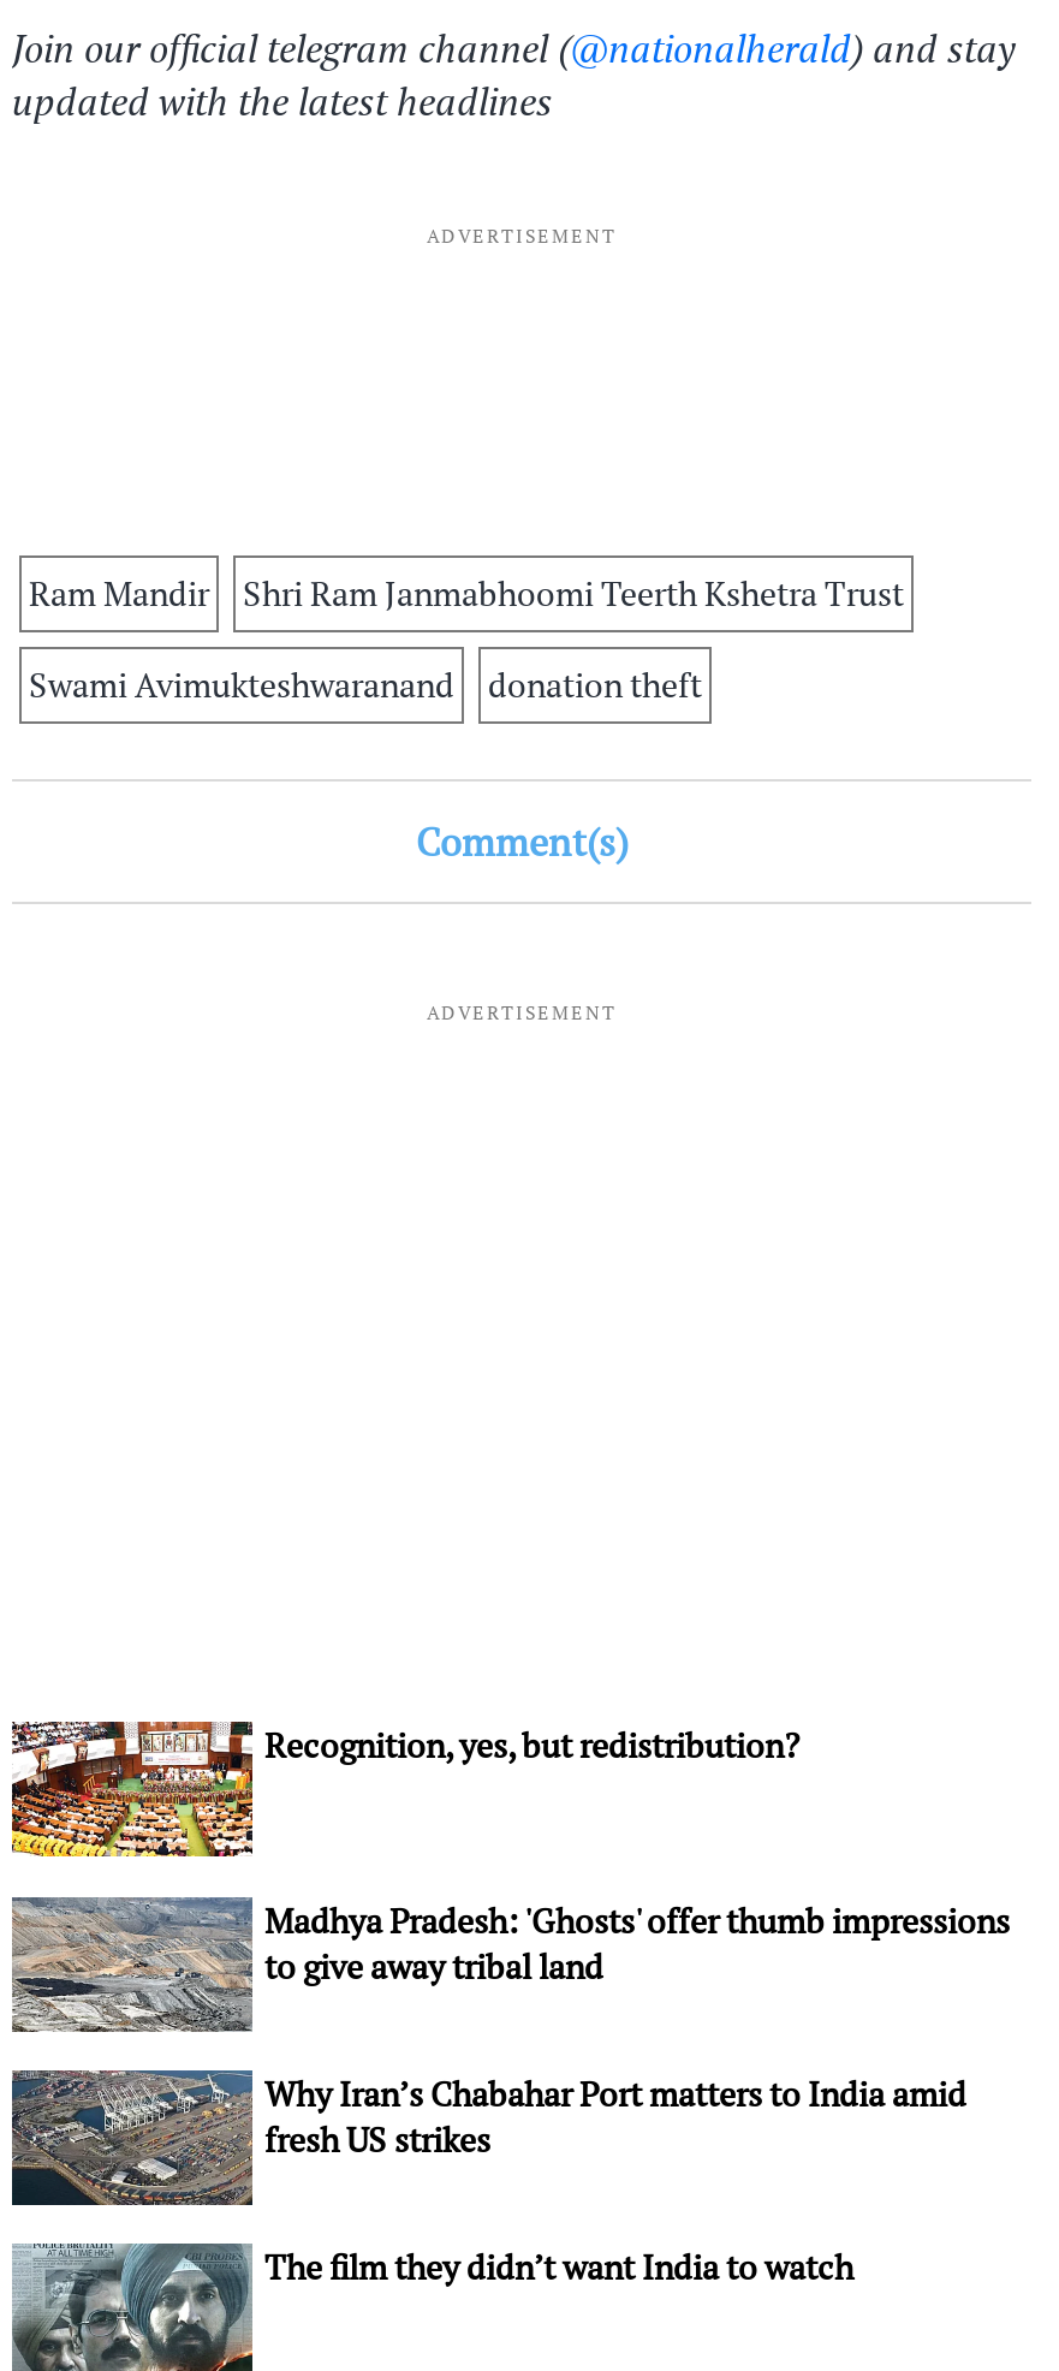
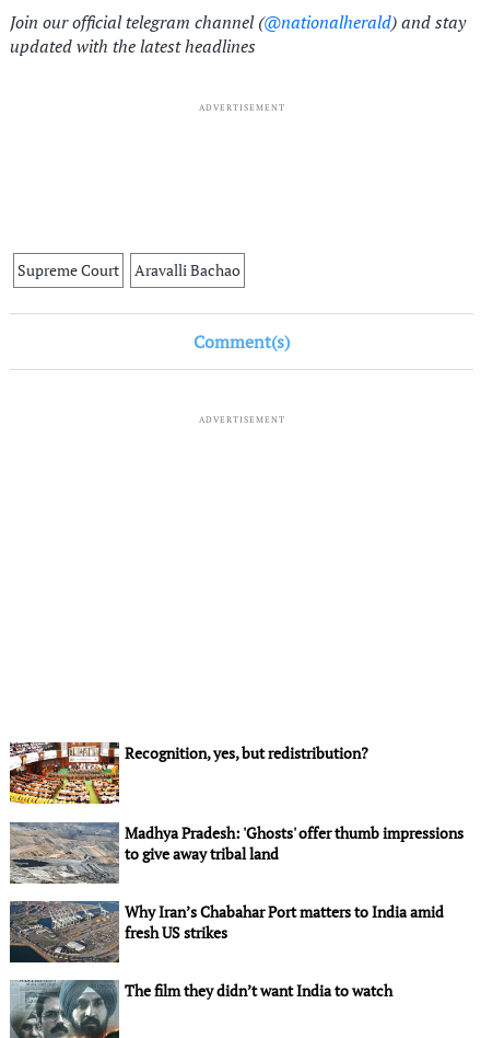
- Ram Mandir
- Shri Ram Janmabhoomi Teerth Kshetra Trust
- Swami Avimukteshwaranand
- donation theft
+ Supreme Court
+ Aravalli Bachao
